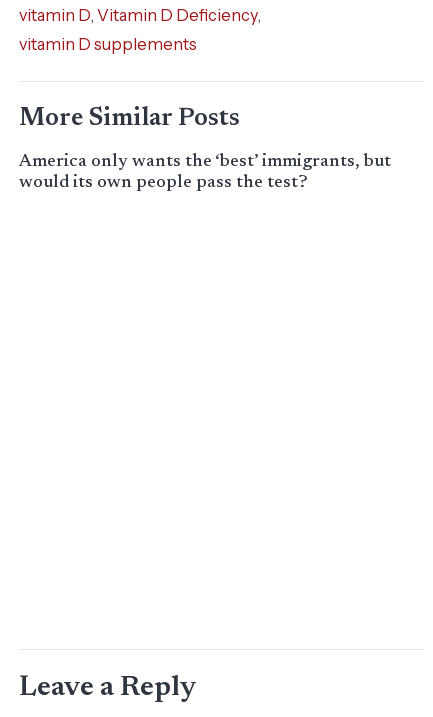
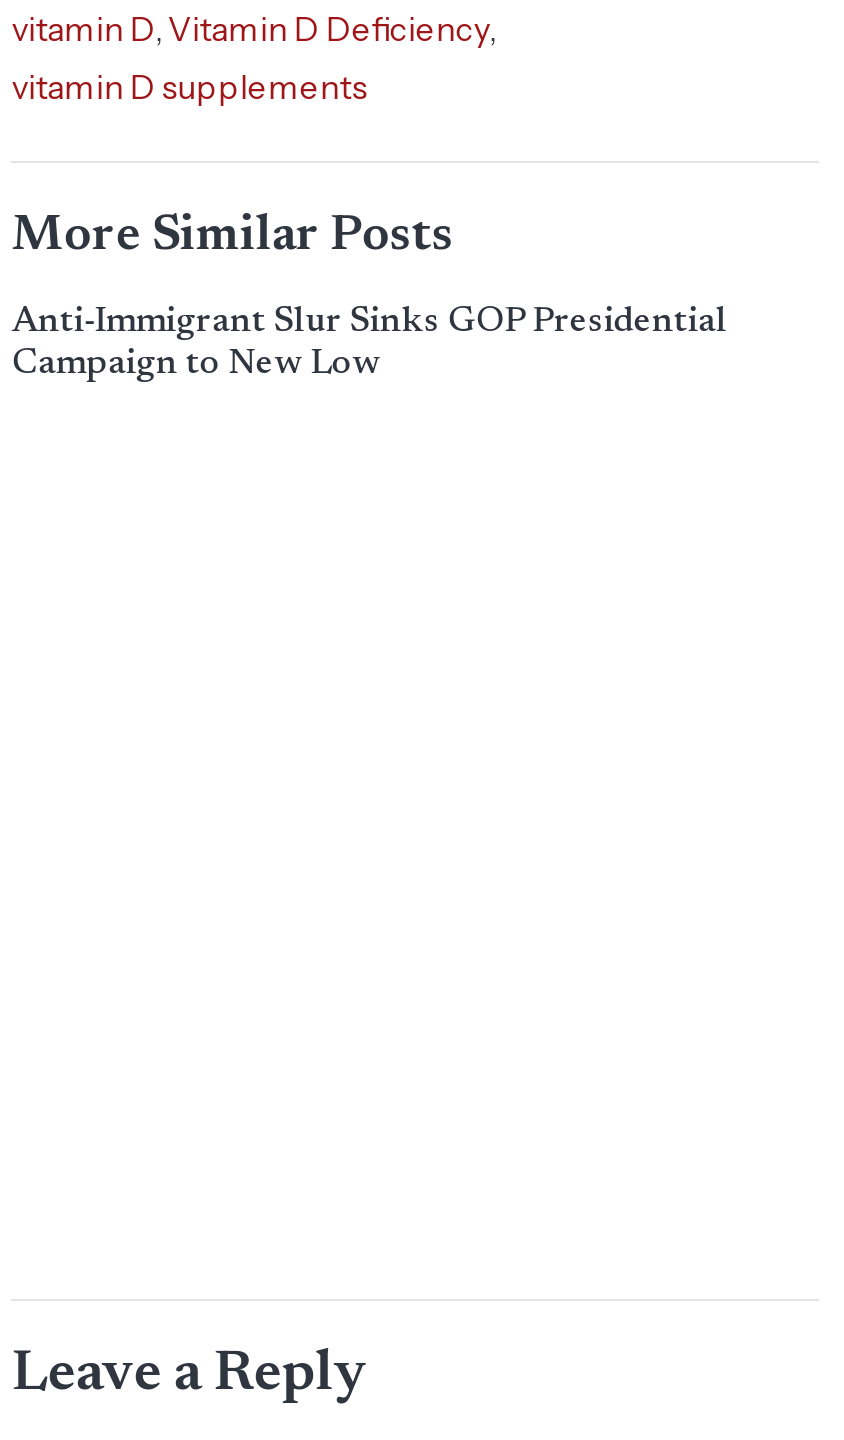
- America only wants the ‘best’ immigrants, but
- would its own people pass the test?
+ Anti-Immigrant Slur Sinks GOP Presidential
+ Campaign to New Low
